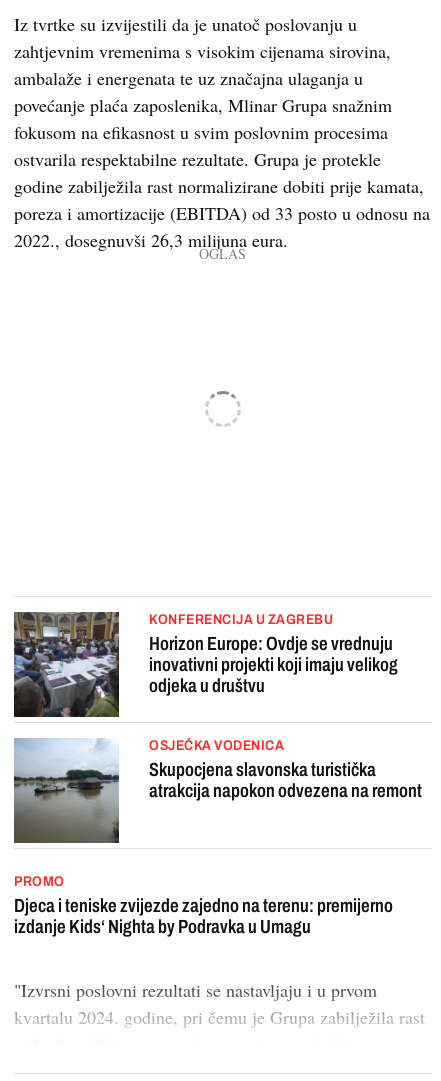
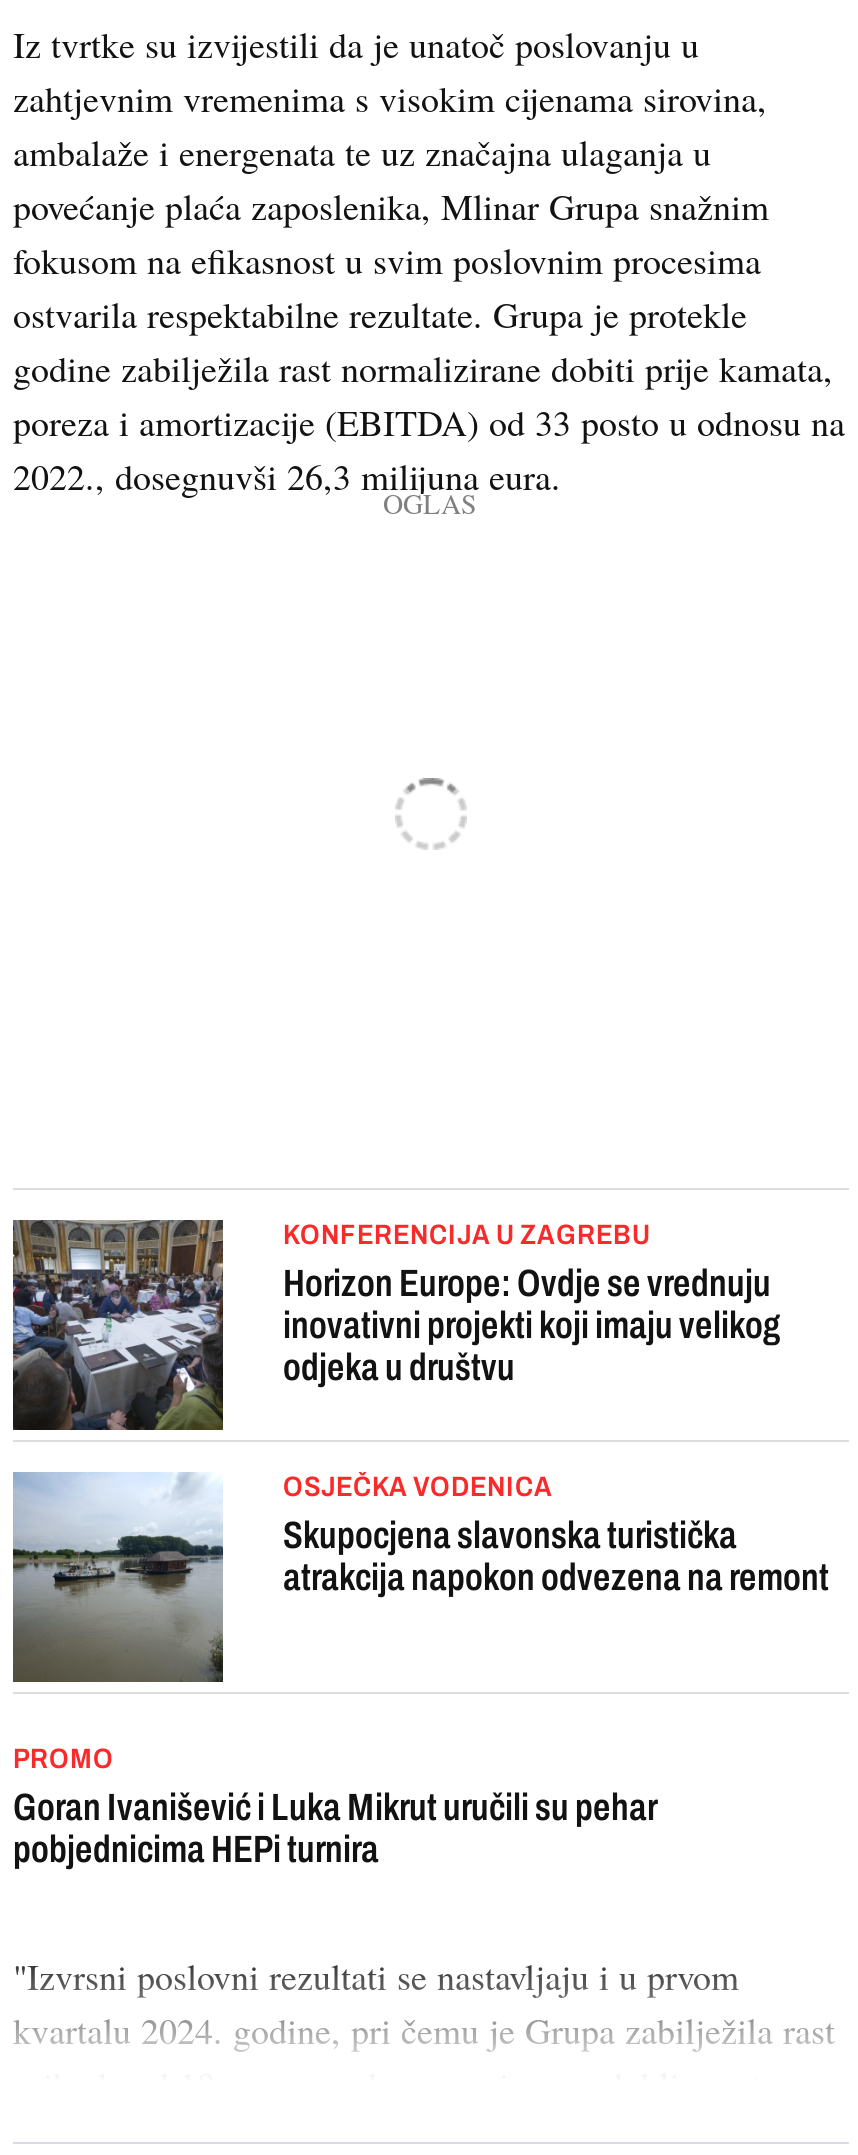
- Djeca i teniske zvijezde zajedno na terenu: premijerno
- izdanje Kids‘ Nighta by Podravka u Umagu
+ Goran Ivanišević i Luka Mikrut uručili su pehar
+ pobjednicima HEPi turnira
